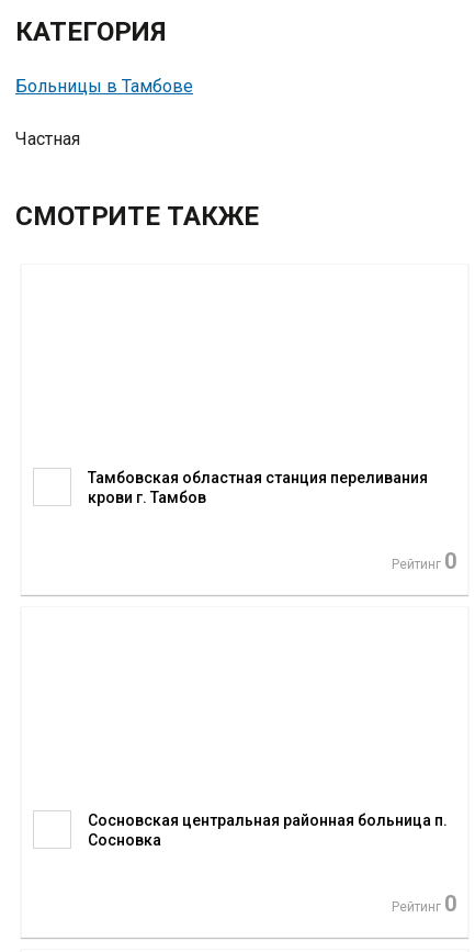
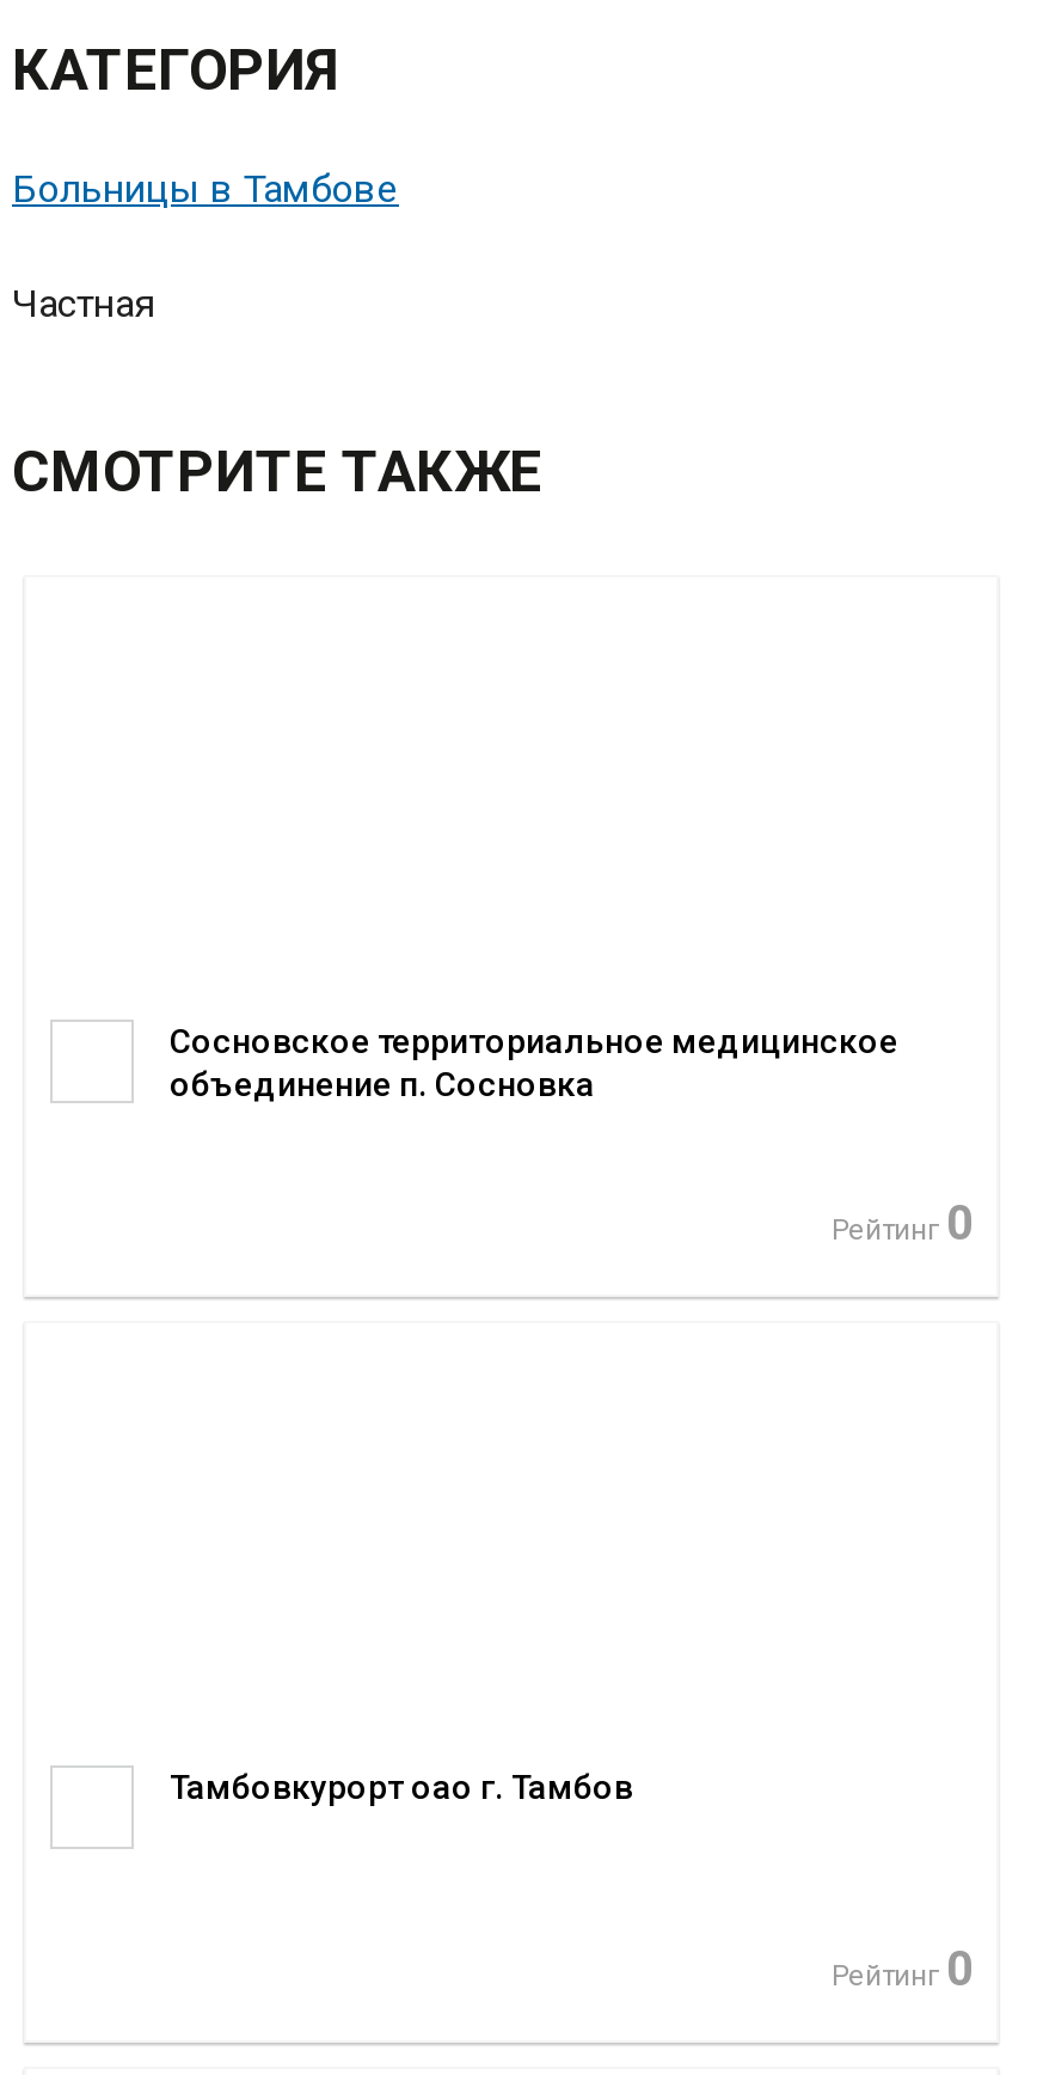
- Тамбовская областная станция переливания
- крови г. Тамбов
+ Сосновское территориальное медицинское
+ объединение п. Сосновка

- Сосновская центральная районная больница п.
- Сосновка
+ Тамбовкурорт оао г. Тамбов
